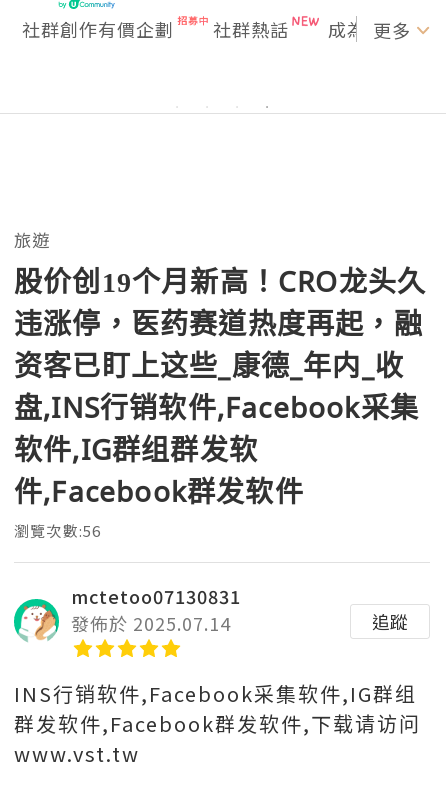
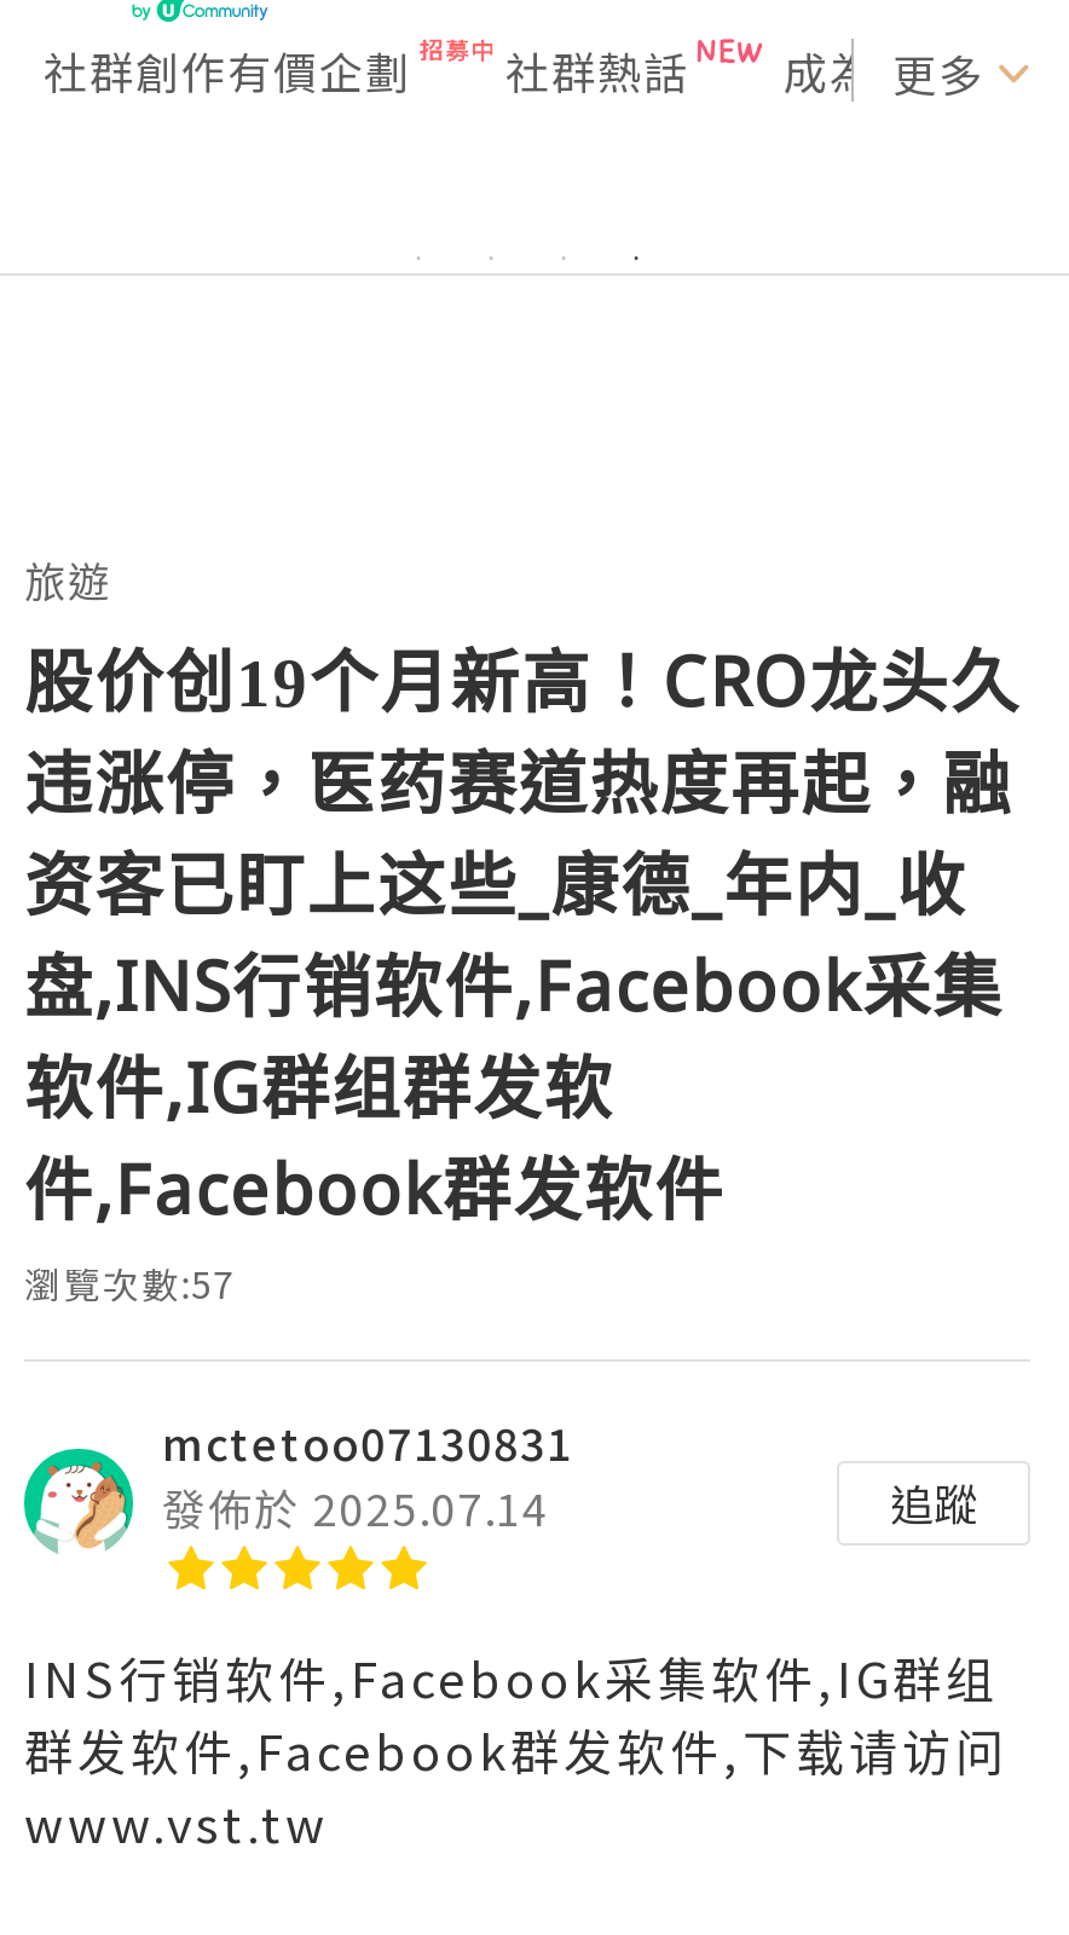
- 瀏覽次數:56
+ 瀏覽次數:57
